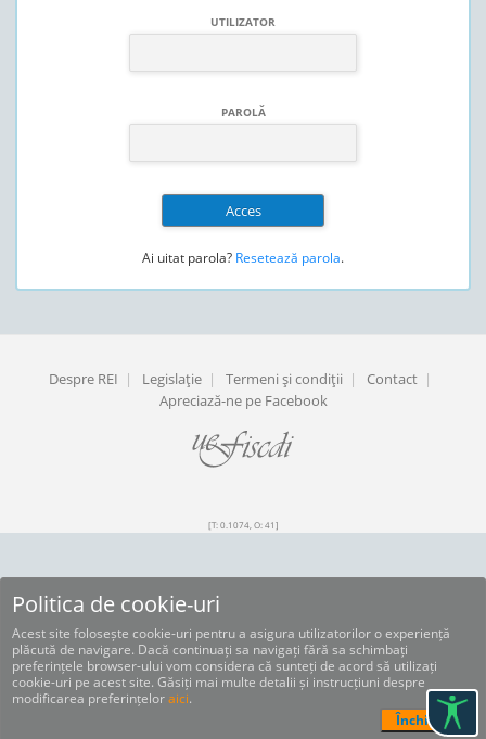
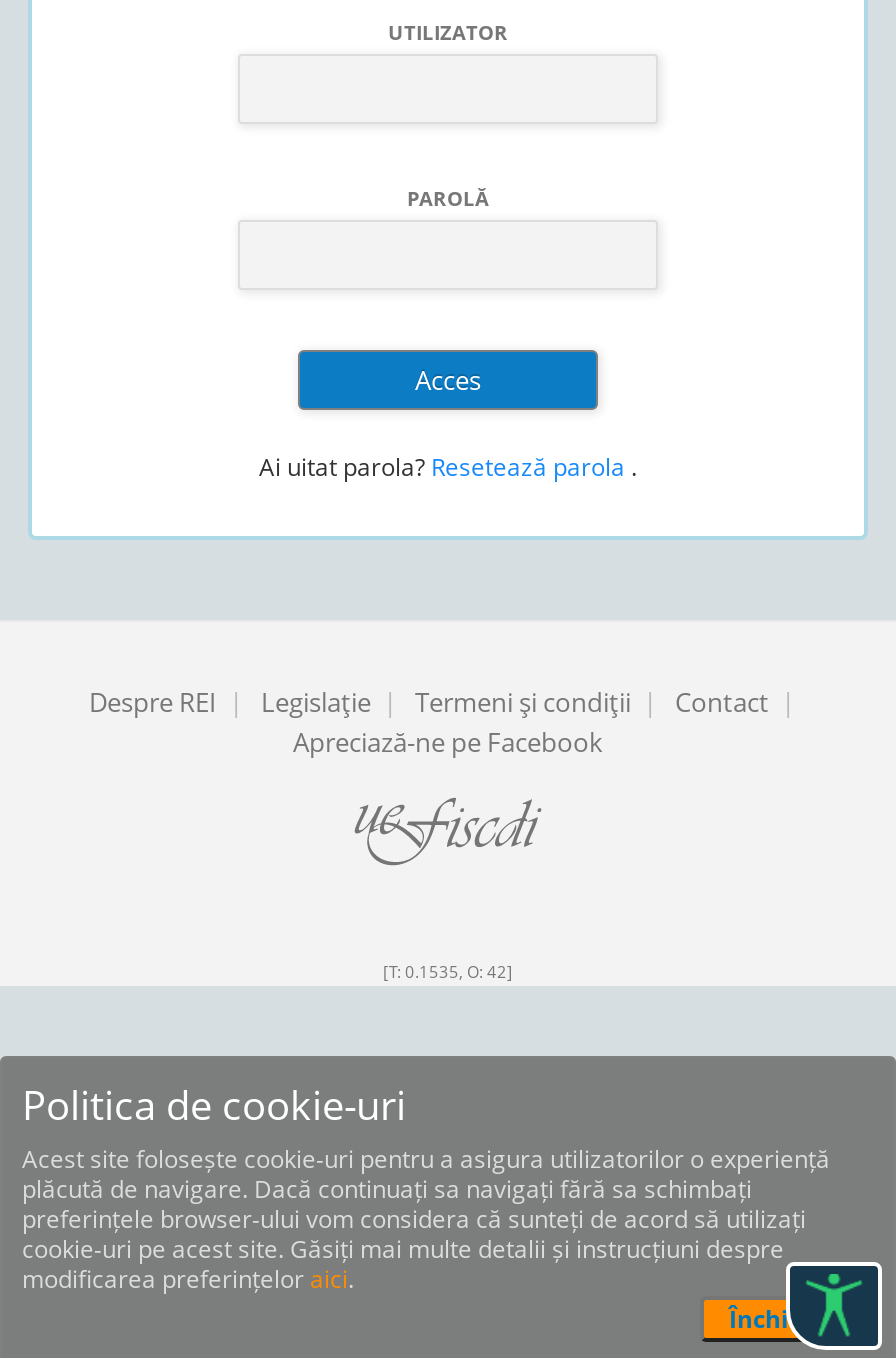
- Ai uitat parola? Resetează parola.
+ Ai uitat parola? Resetează parola .

- [T: 0.1074, O: 41]
+ [T: 0.1535, O: 42]
